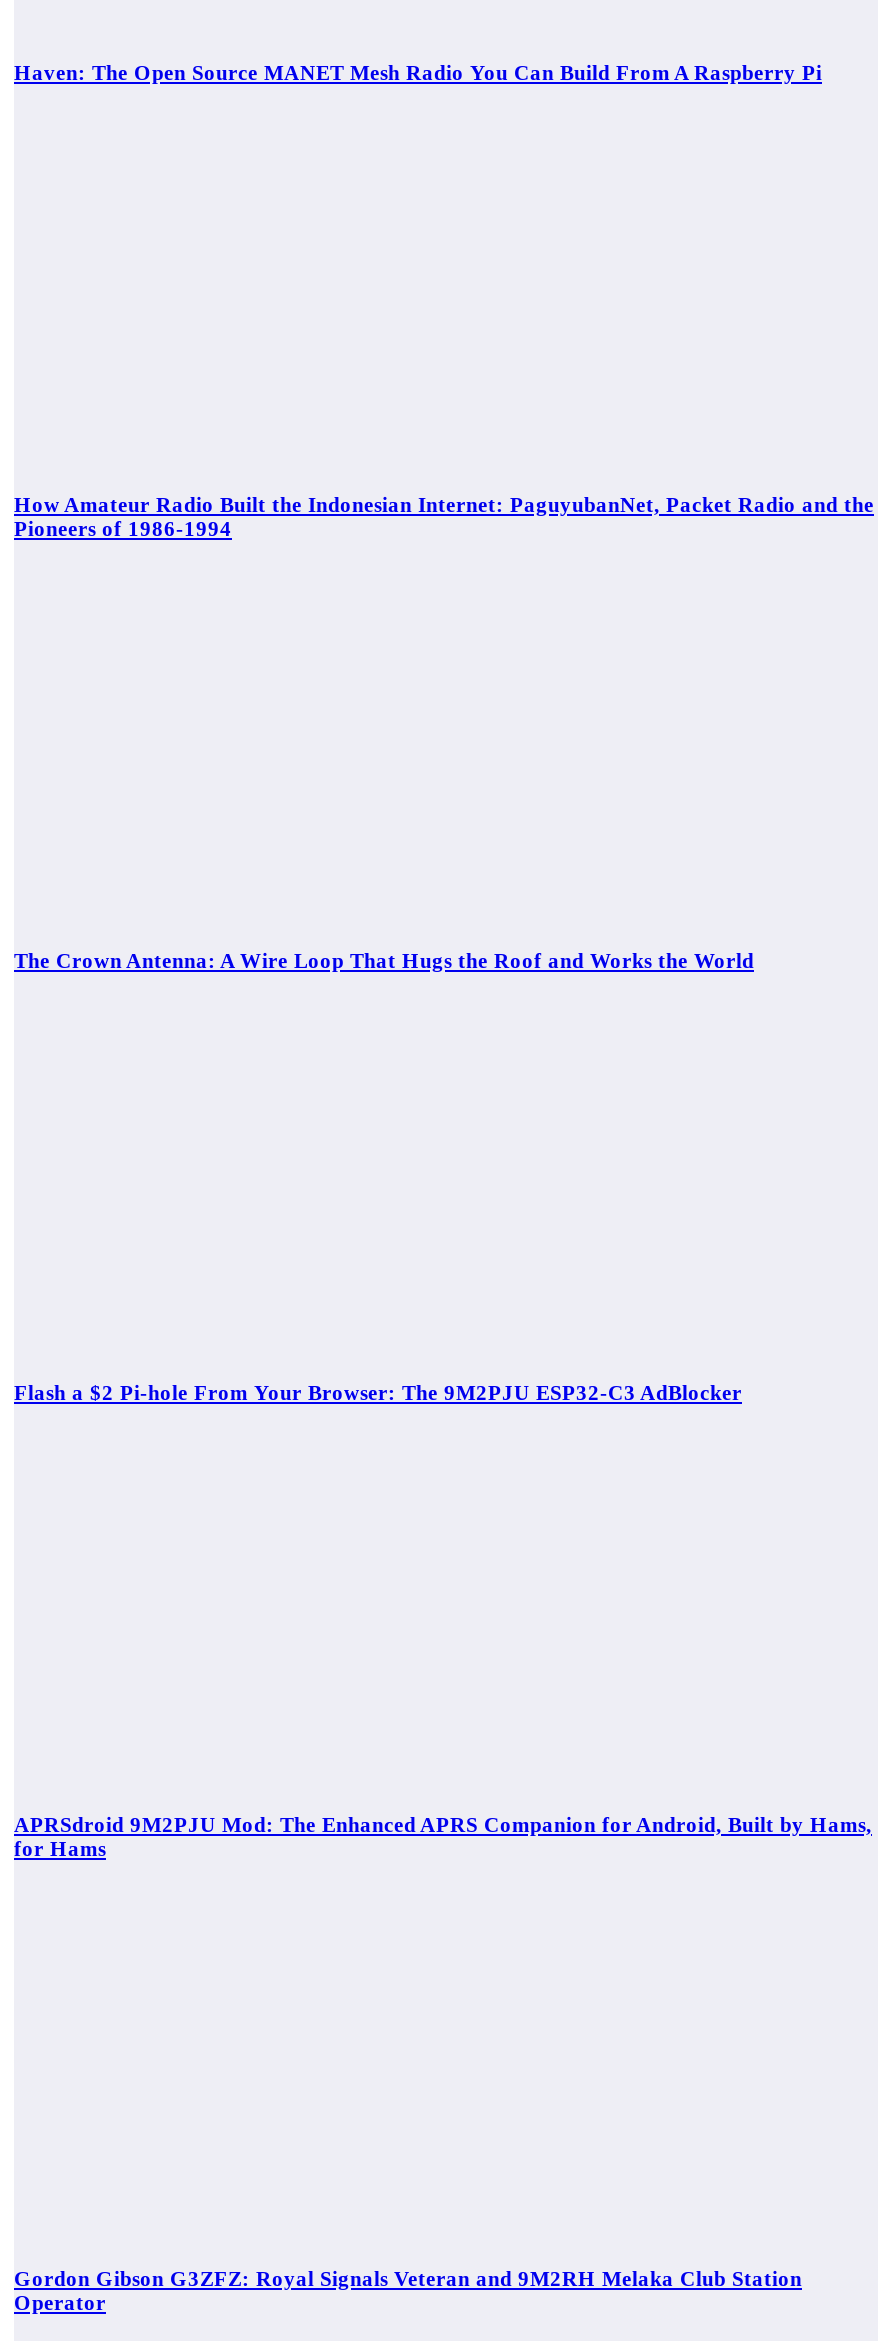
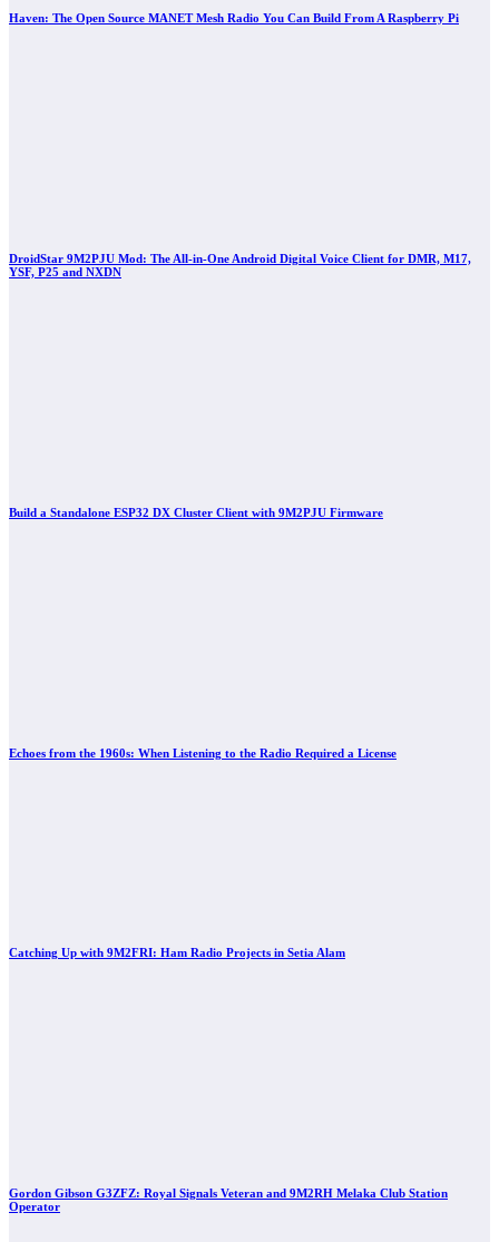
- How Amateur Radio Built the Indonesian Internet: PaguyubanNet, Packet Radio and the
- Pioneers of 1986-1994
+ DroidStar 9M2PJU Mod: The All-in-One Android Digital Voice Client for DMR, M17,
+ YSF, P25 and NXDN

- The Crown Antenna: A Wire Loop That Hugs the Roof and Works the World
+ Build a Standalone ESP32 DX Cluster Client with 9M2PJU Firmware

- Flash a $2 Pi-hole From Your Browser: The 9M2PJU ESP32-C3 AdBlocker
+ Echoes from the 1960s: When Listening to the Radio Required a License

- APRSdroid 9M2PJU Mod: The Enhanced APRS Companion for Android, Built by Hams,
- for Hams
+ Catching Up with 9M2FRI: Ham Radio Projects in Setia Alam
